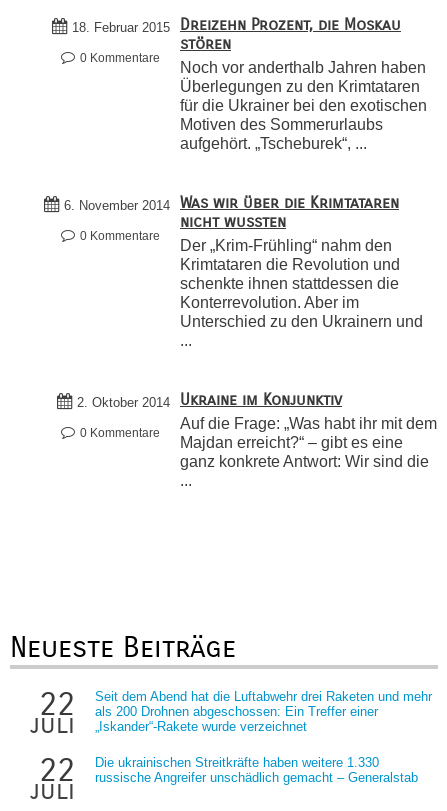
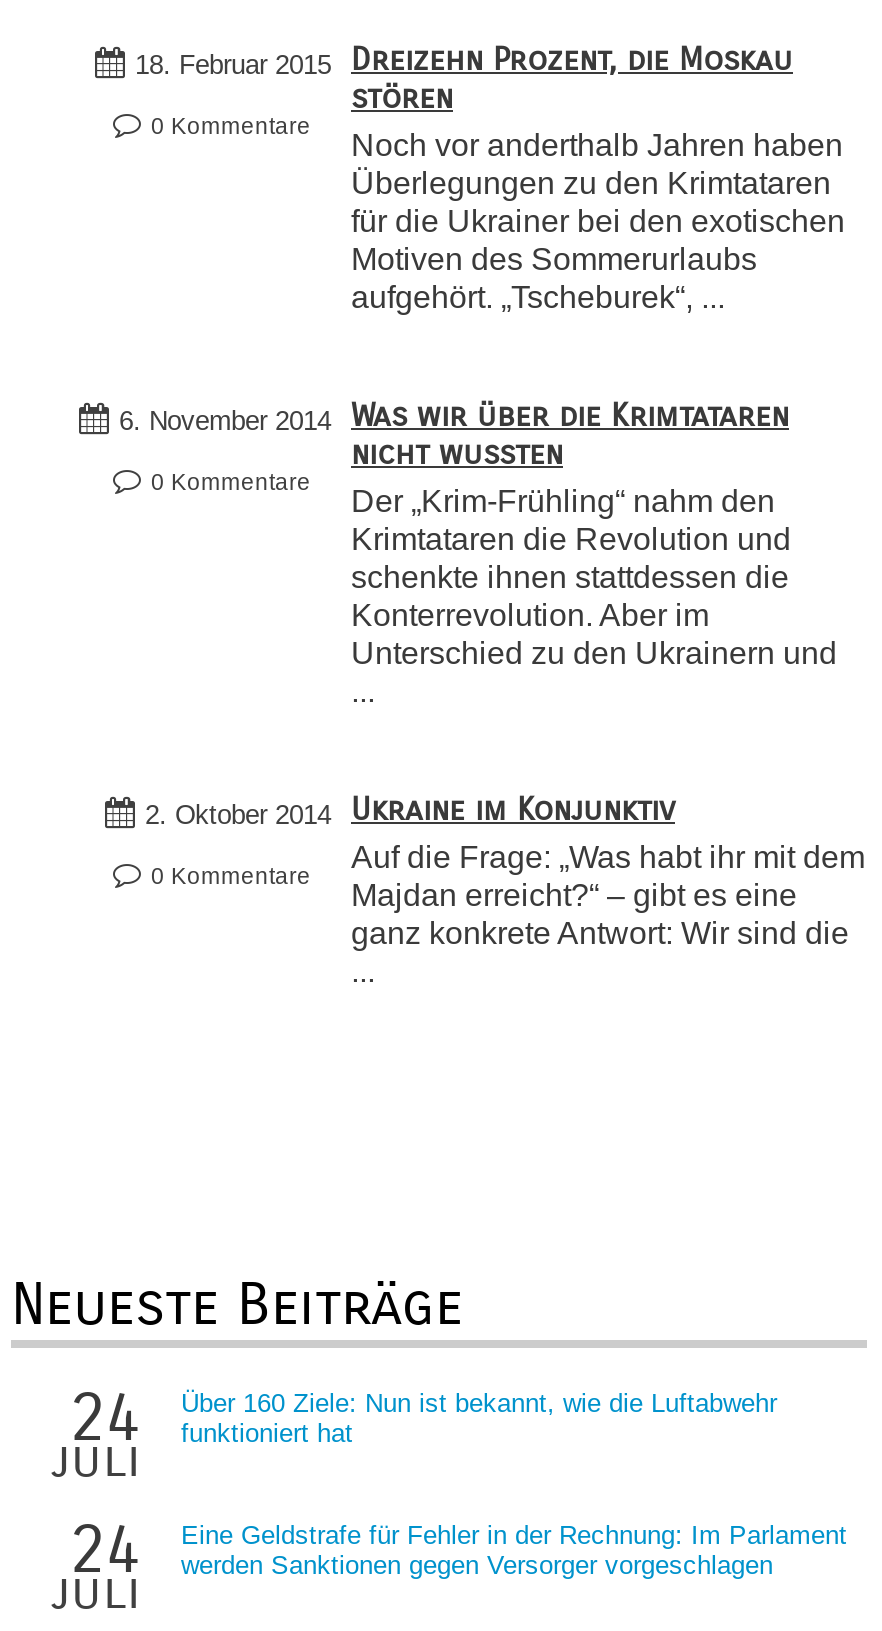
- 22
+ 24

- Seit dem Abend hat die Luftabwehr drei Raketen und mehr
- als 200 Drohnen abgeschossen: Ein Treffer einer
- „Iskander“-Rakete wurde verzeichnet
- 22
+ Über 160 Ziele: Nun ist bekannt, wie die Luftabwehr
+ funktioniert hat
+ 24

- Die ukrainischen Streitkräfte haben weitere 1.330
- russische Angreifer unschädlich gemacht – Generalstab
+ Eine Geldstrafe für Fehler in der Rechnung: Im Parlament
+ werden Sanktionen gegen Versorger vorgeschlagen
